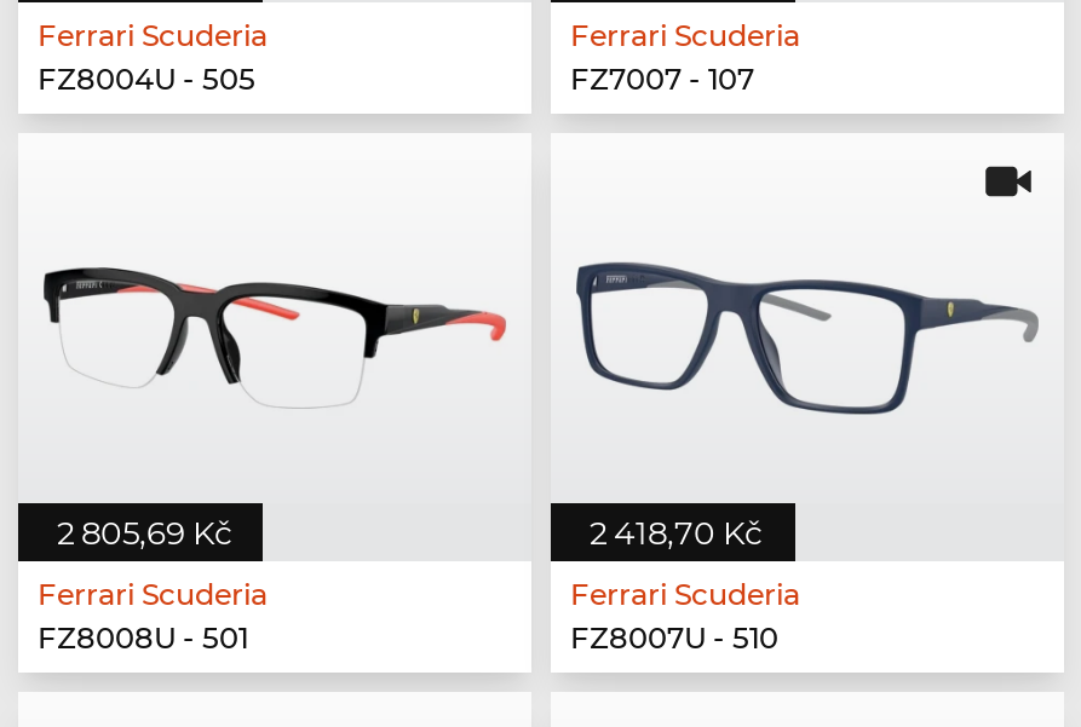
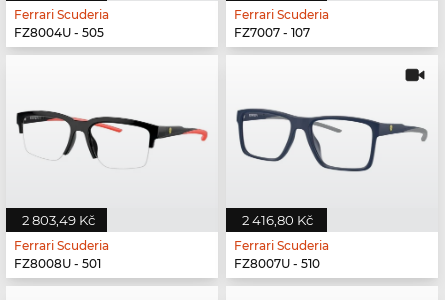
- 2 805,69 Kč
+ 2 803,49 Kč

- 2 418,70 Kč
+ 2 416,80 Kč
